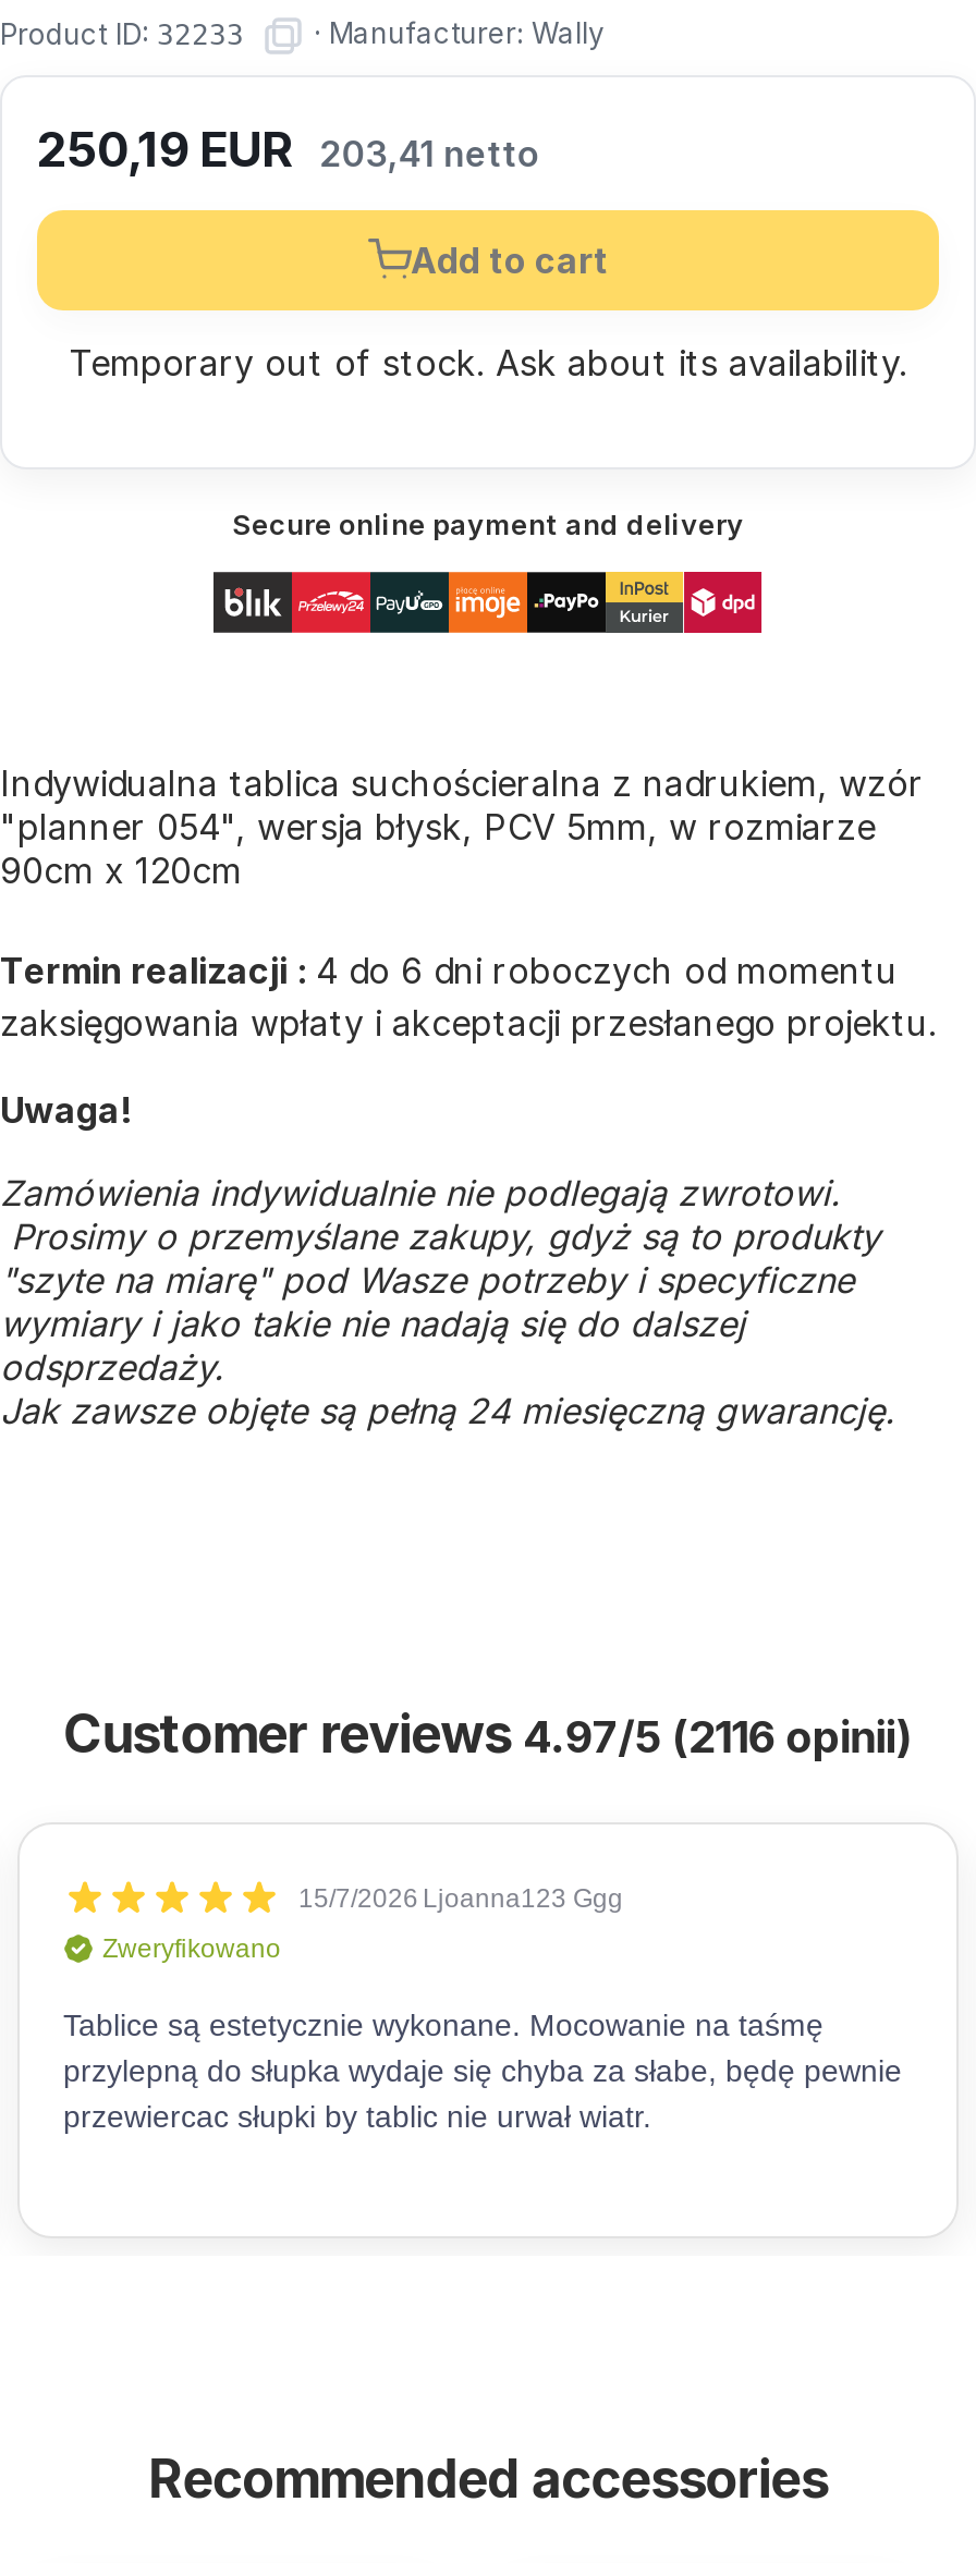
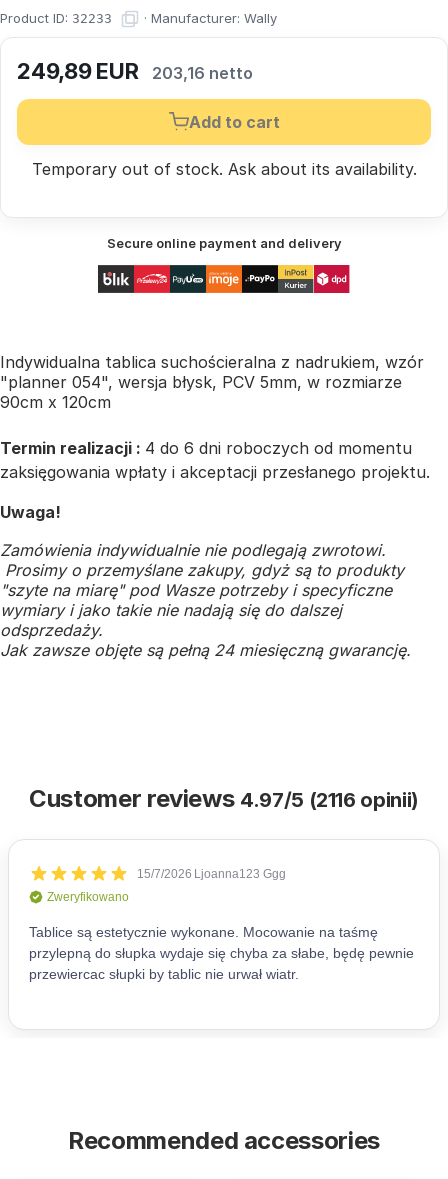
- 250,19 EUR 203,41 netto
+ 249,89 EUR 203,16 netto
